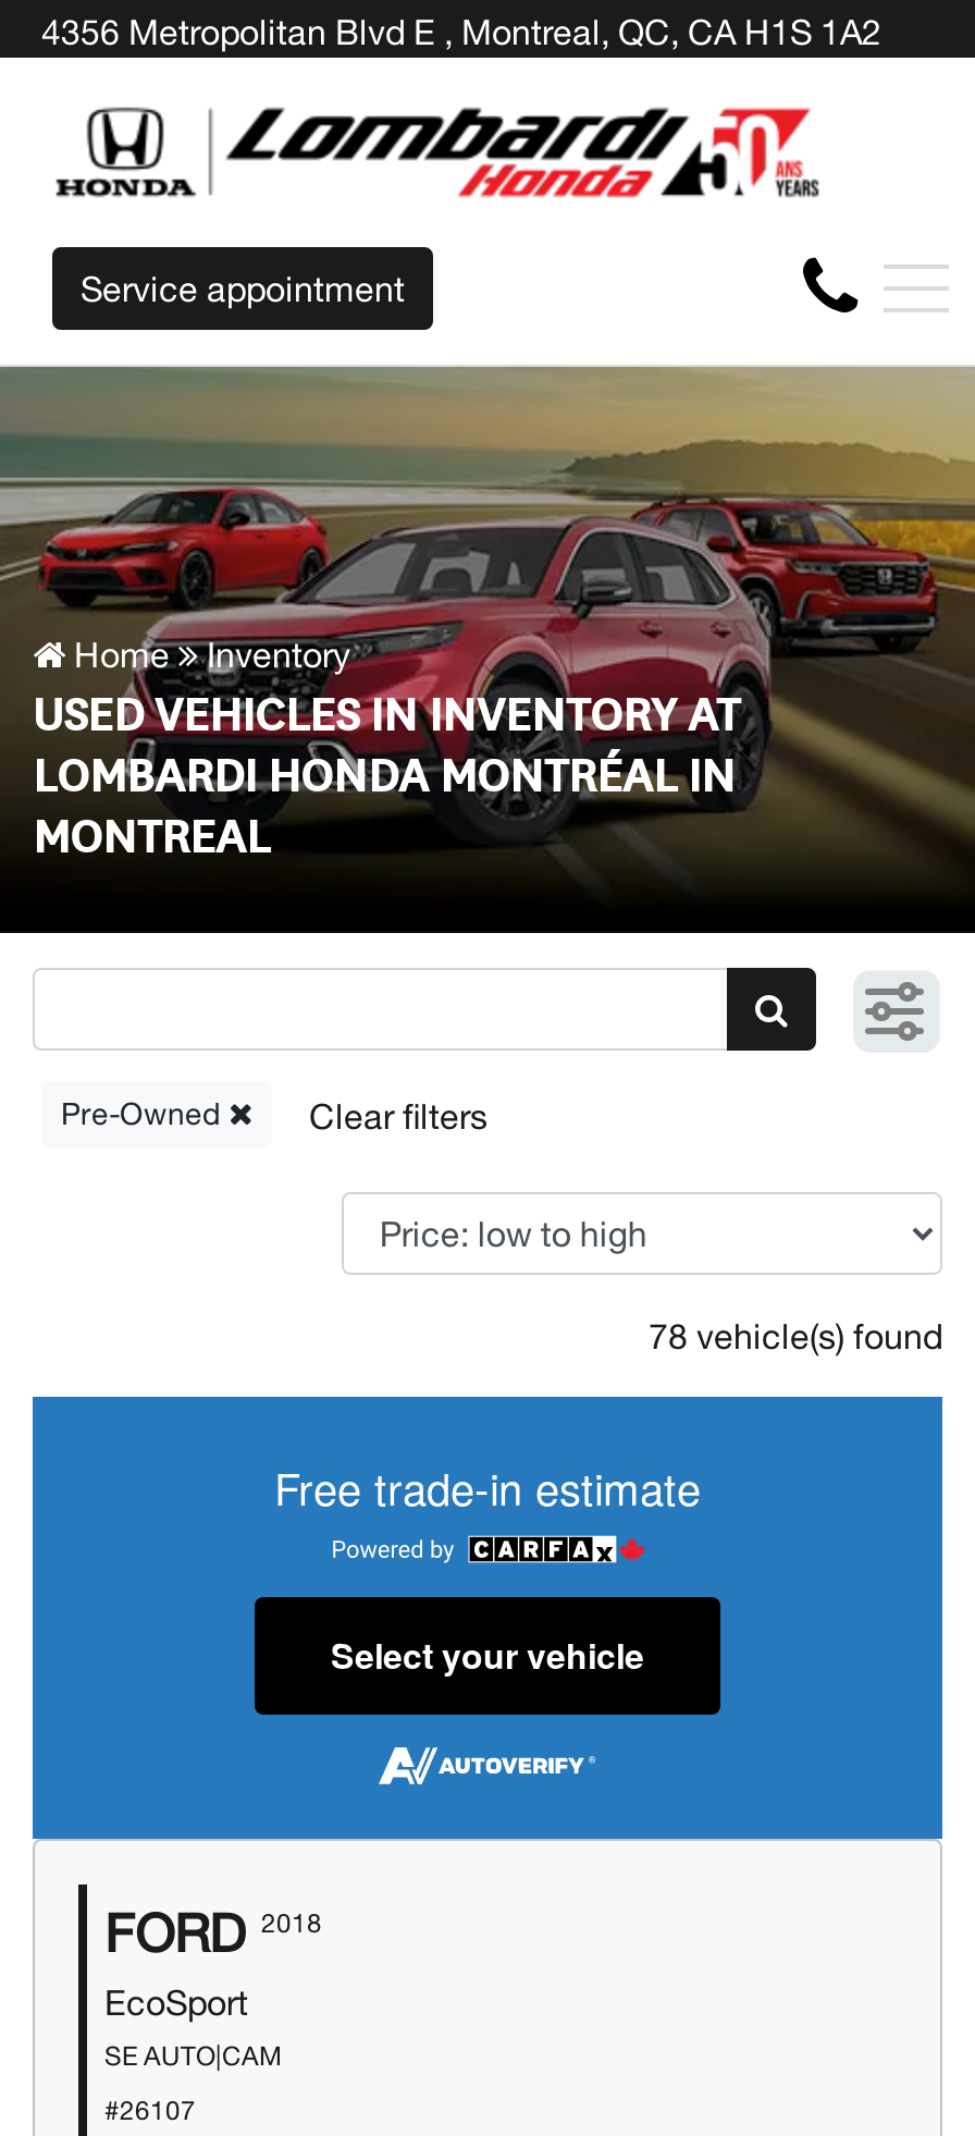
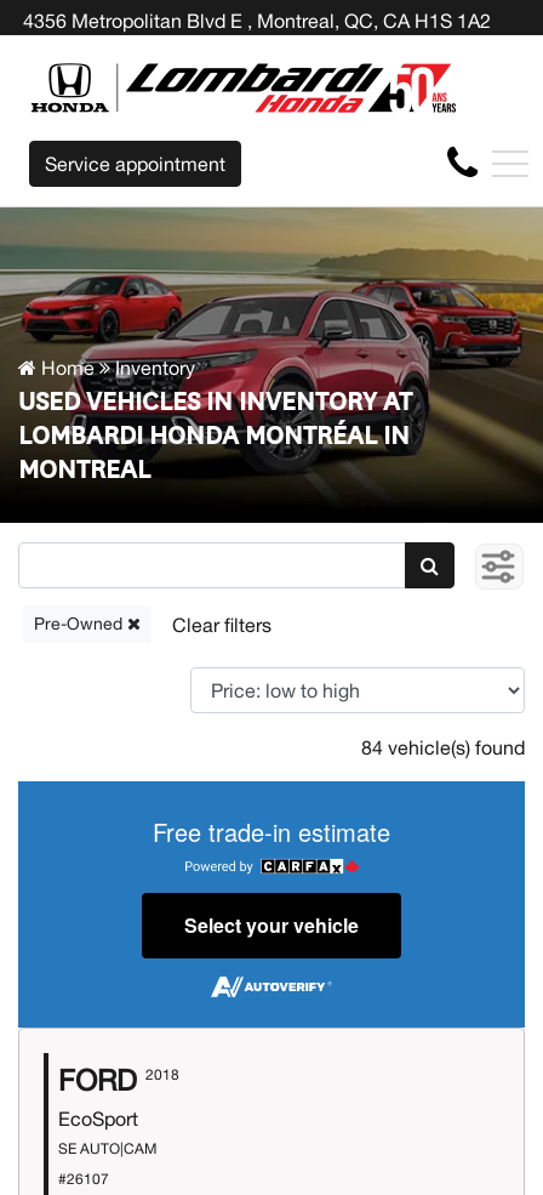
- 78 vehicle(s) found
+ 84 vehicle(s) found
